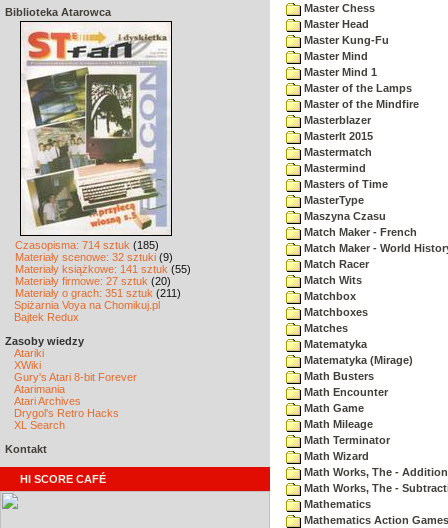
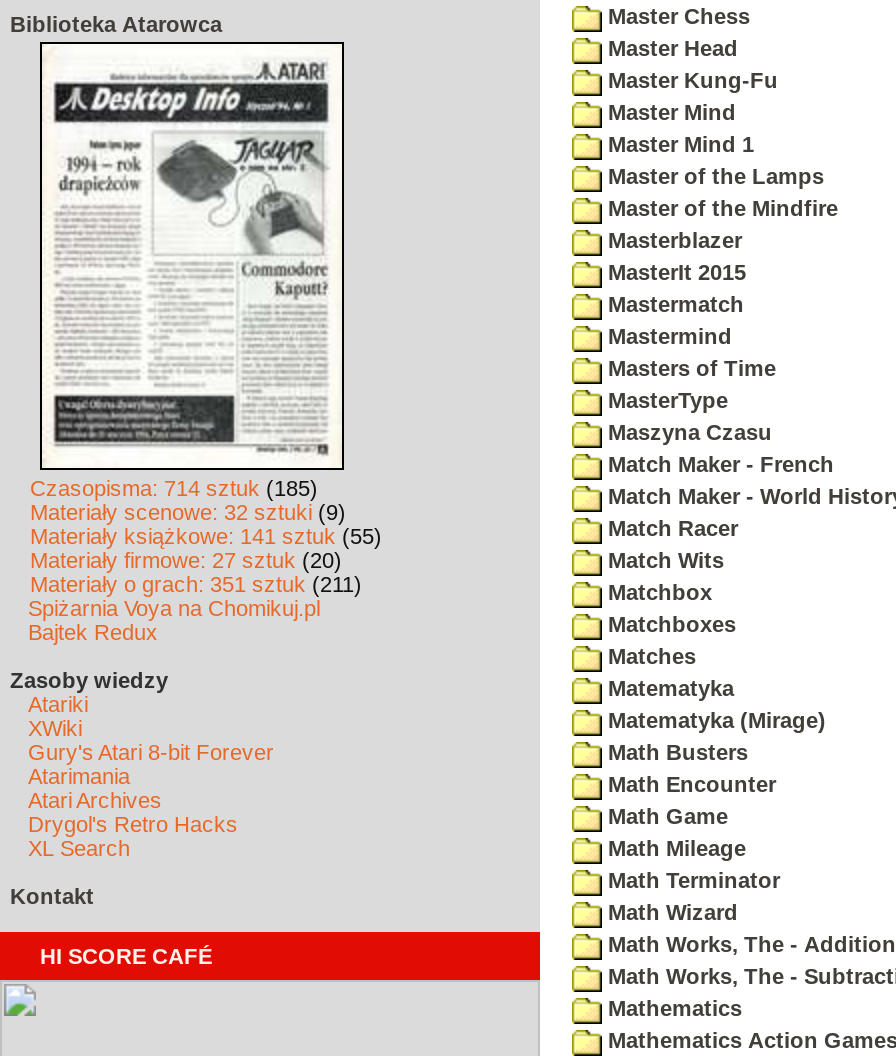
- [image]
+ [image]
